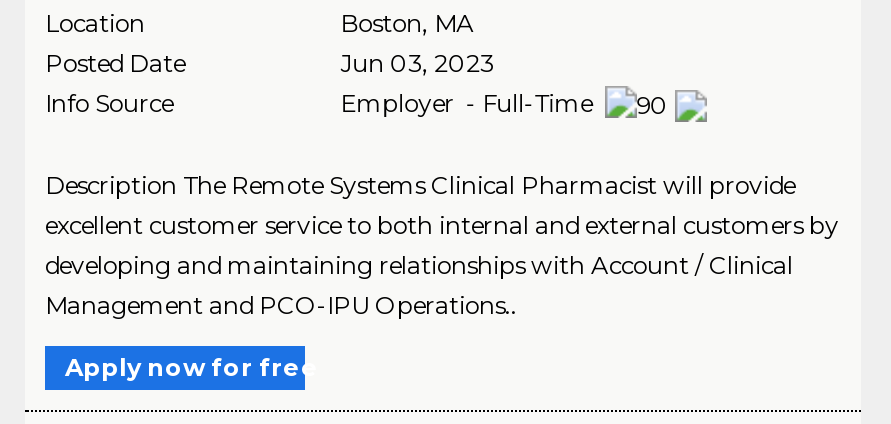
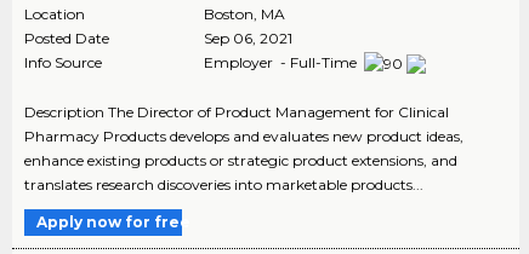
- Jun 03, 2023
+ Sep 06, 2021

- Description The Remote Systems Clinical Pharmacist will provide
- excellent customer service to both internal and external customers by
- developing and maintaining relationships with Account / Clinical
- Management and PCO-IPU Operations..
+ Description The Director of Product Management for Clinical
+ Pharmacy Products develops and evaluates new product ideas,
+ enhance existing products or strategic product extensions, and
+ translates research discoveries into marketable products...
